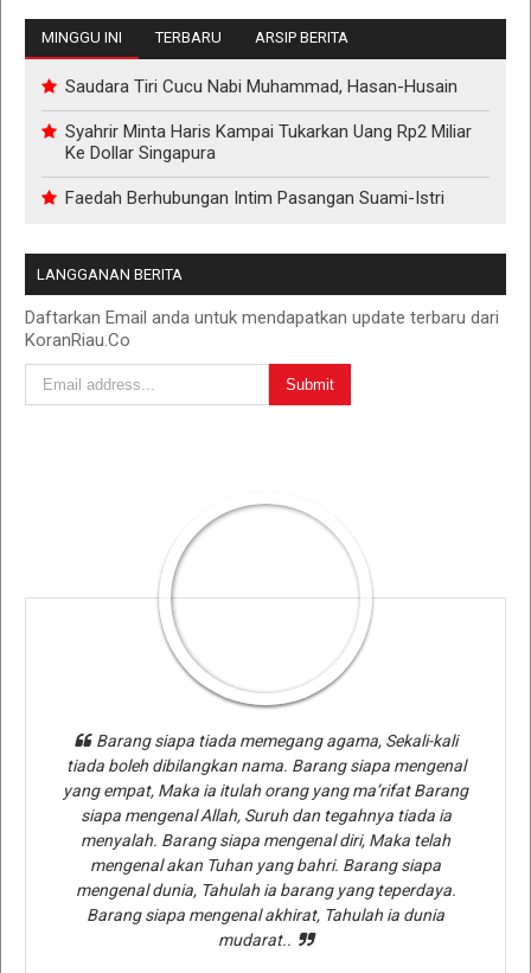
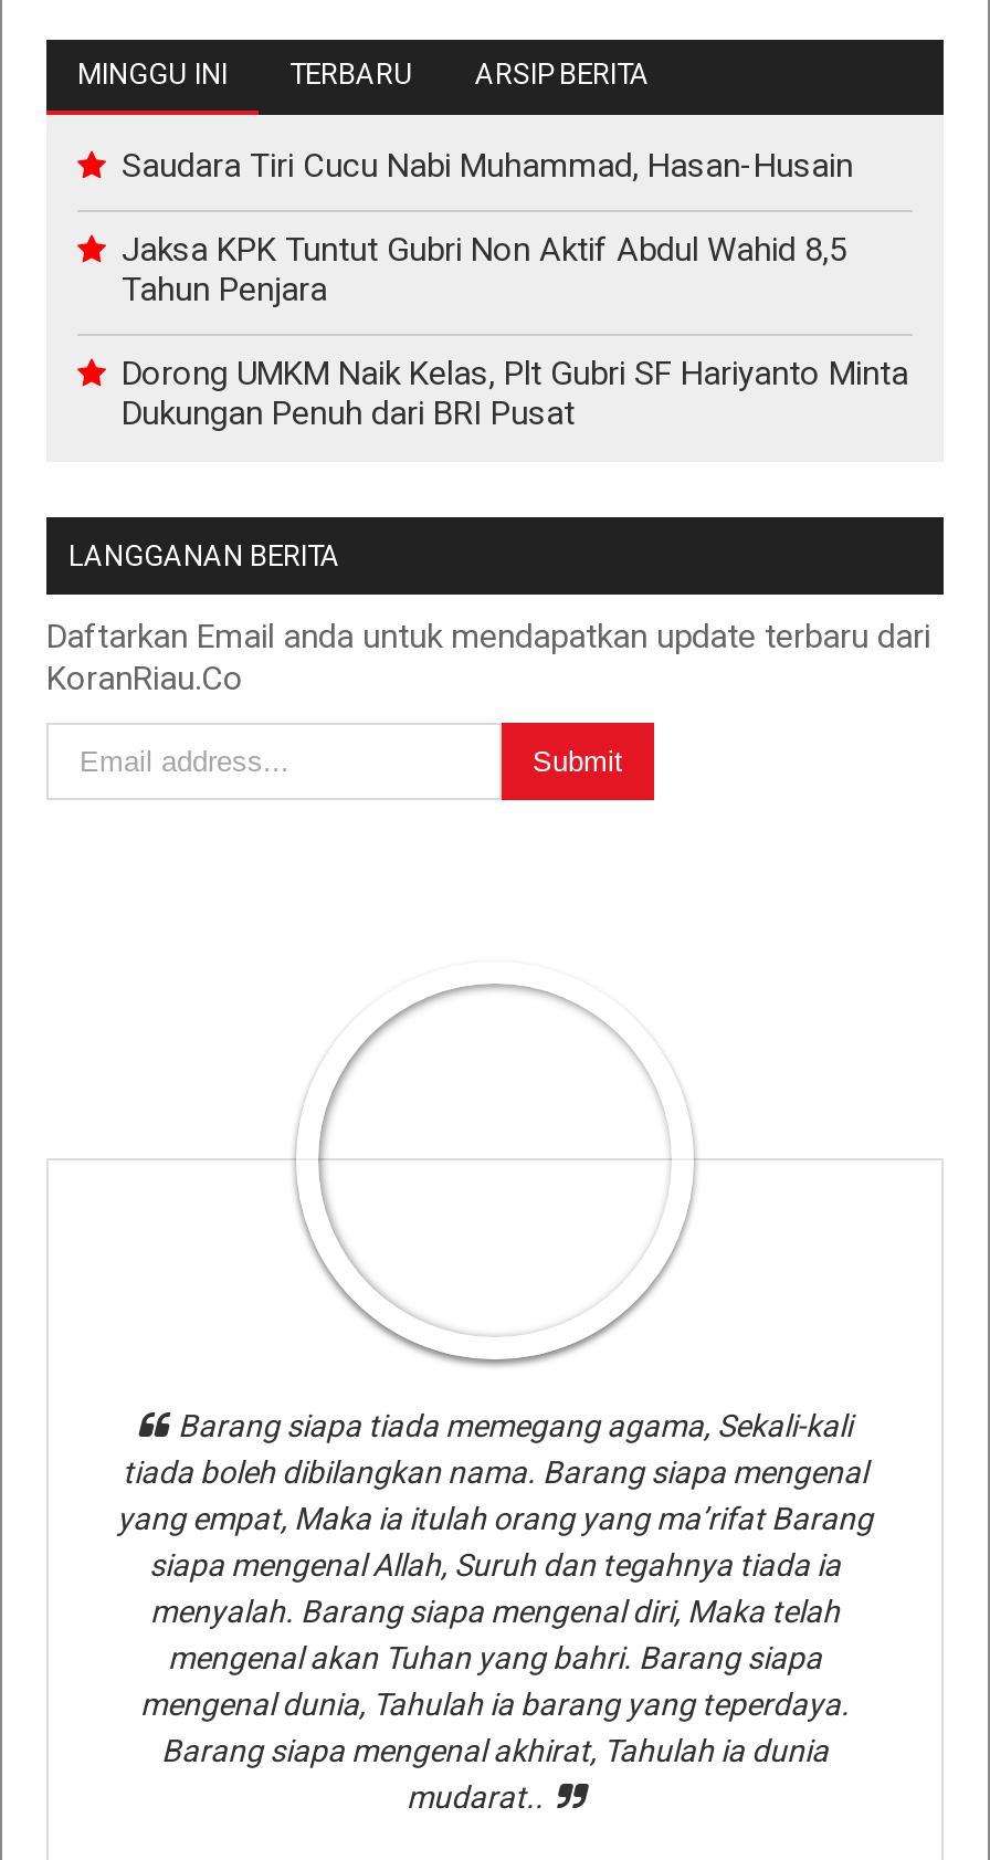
- Syahrir Minta Haris Kampai Tukarkan Uang Rp2 Miliar
- Ke Dollar Singapura
+ Jaksa KPK Tuntut Gubri Non Aktif Abdul Wahid 8,5
+ Tahun Penjara

- Faedah Berhubungan Intim Pasangan Suami-Istri
+ Dorong UMKM Naik Kelas, Plt Gubri SF Hariyanto Minta
+ Dukungan Penuh dari BRI Pusat
